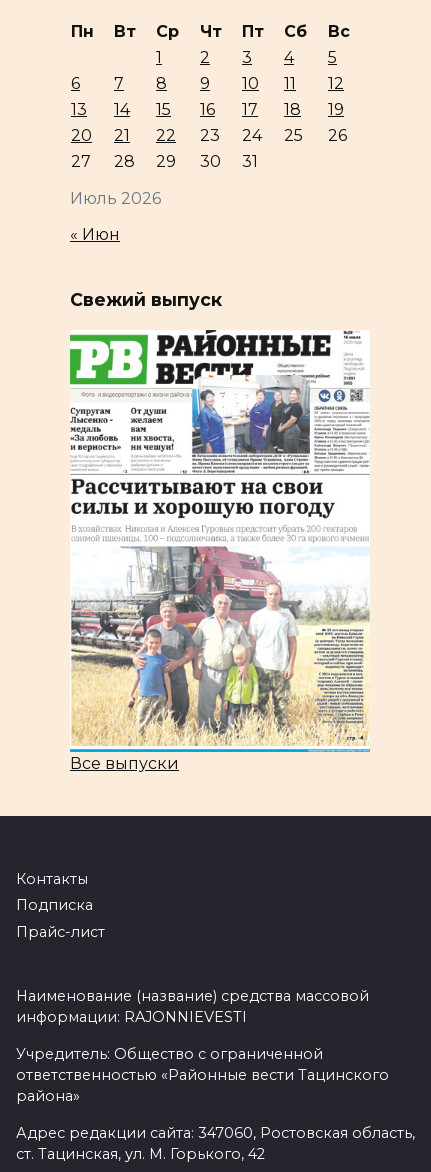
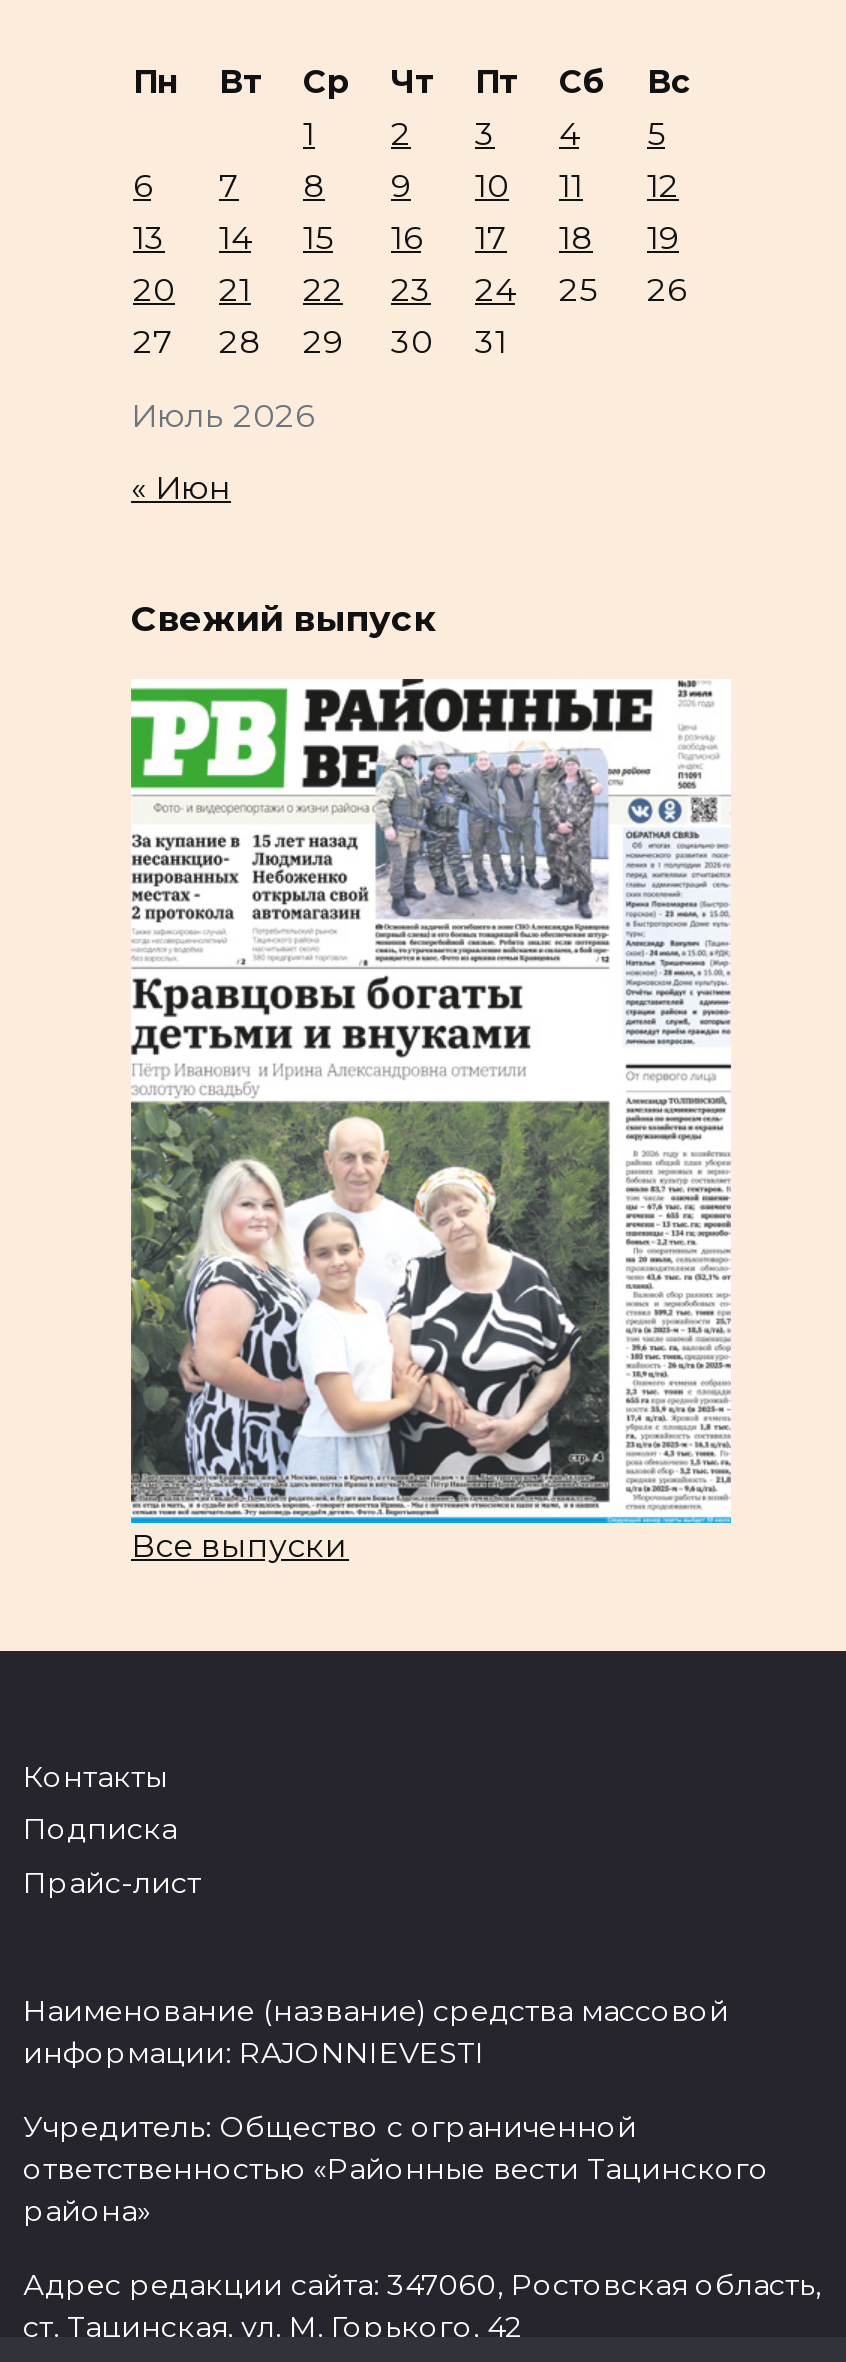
- [image]
+ [image]
